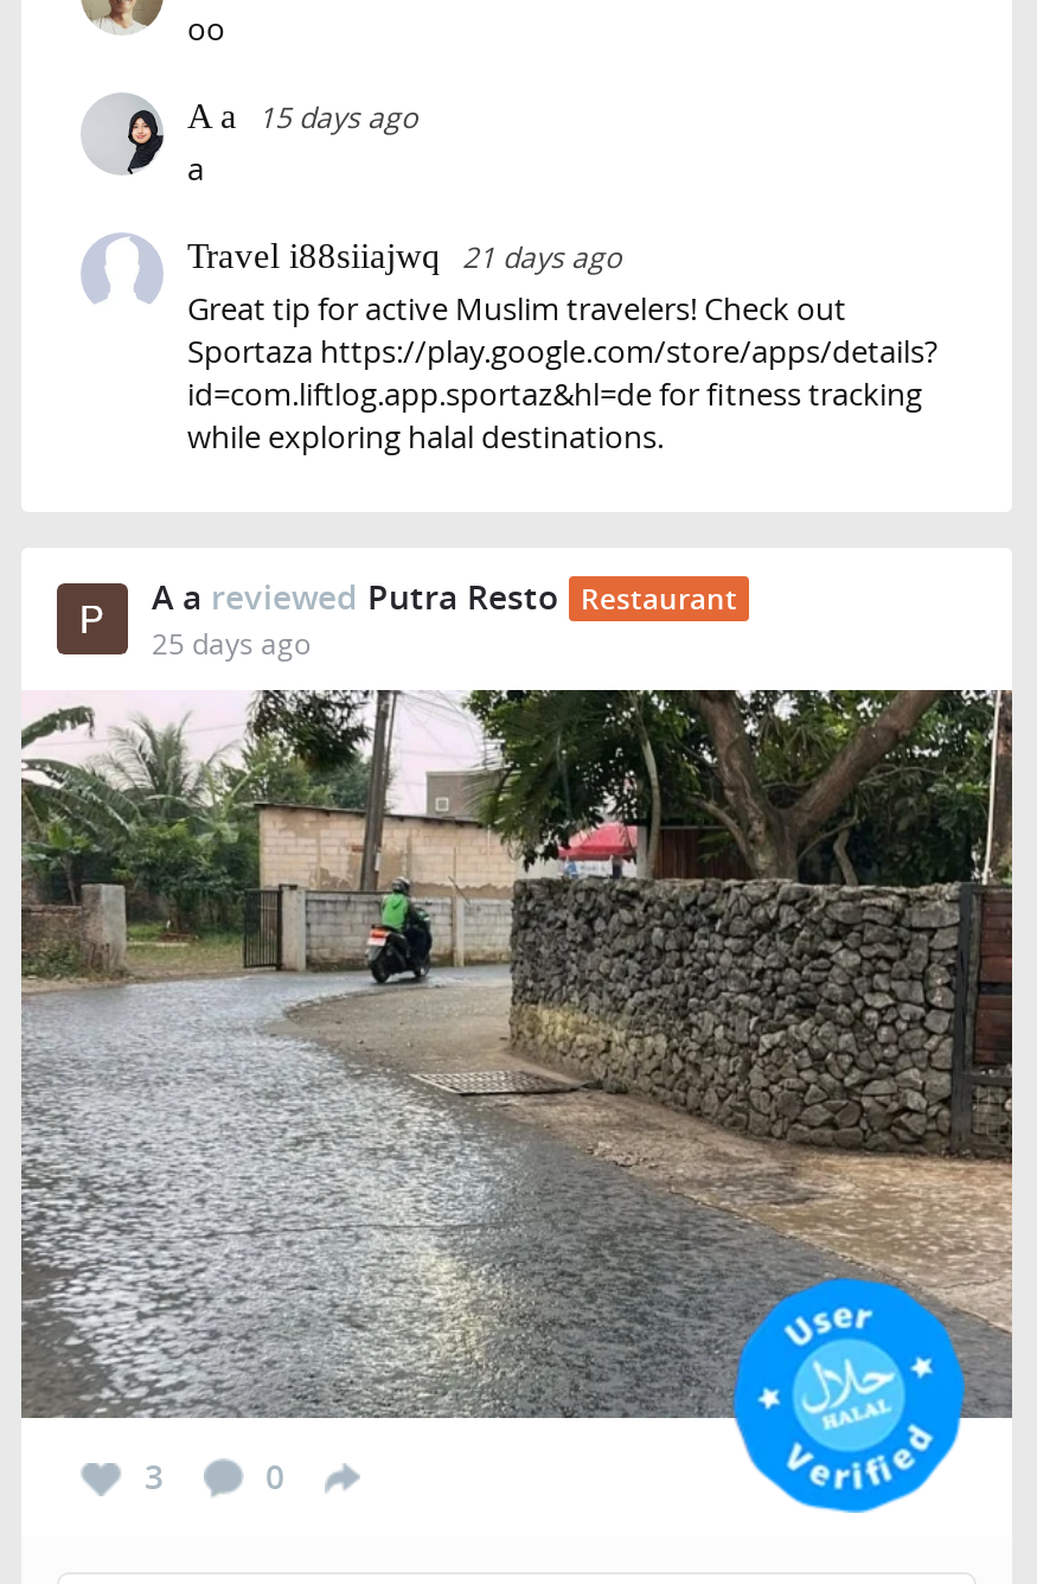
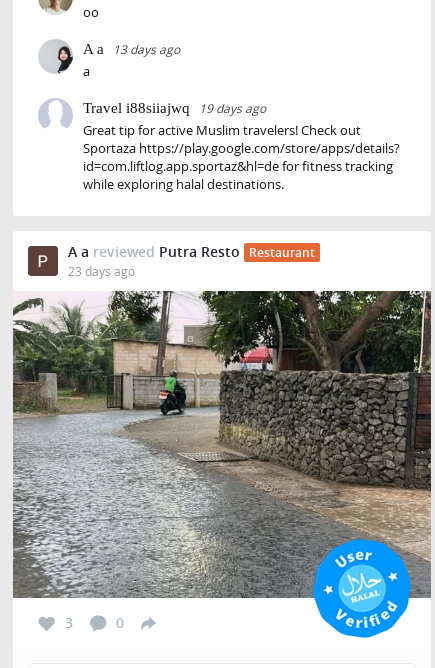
- A a 15 days ago
+ A a 13 days ago

- Travel i88siiajwq 21 days ago
+ Travel i88siiajwq 19 days ago

- 25 days ago
+ 23 days ago
